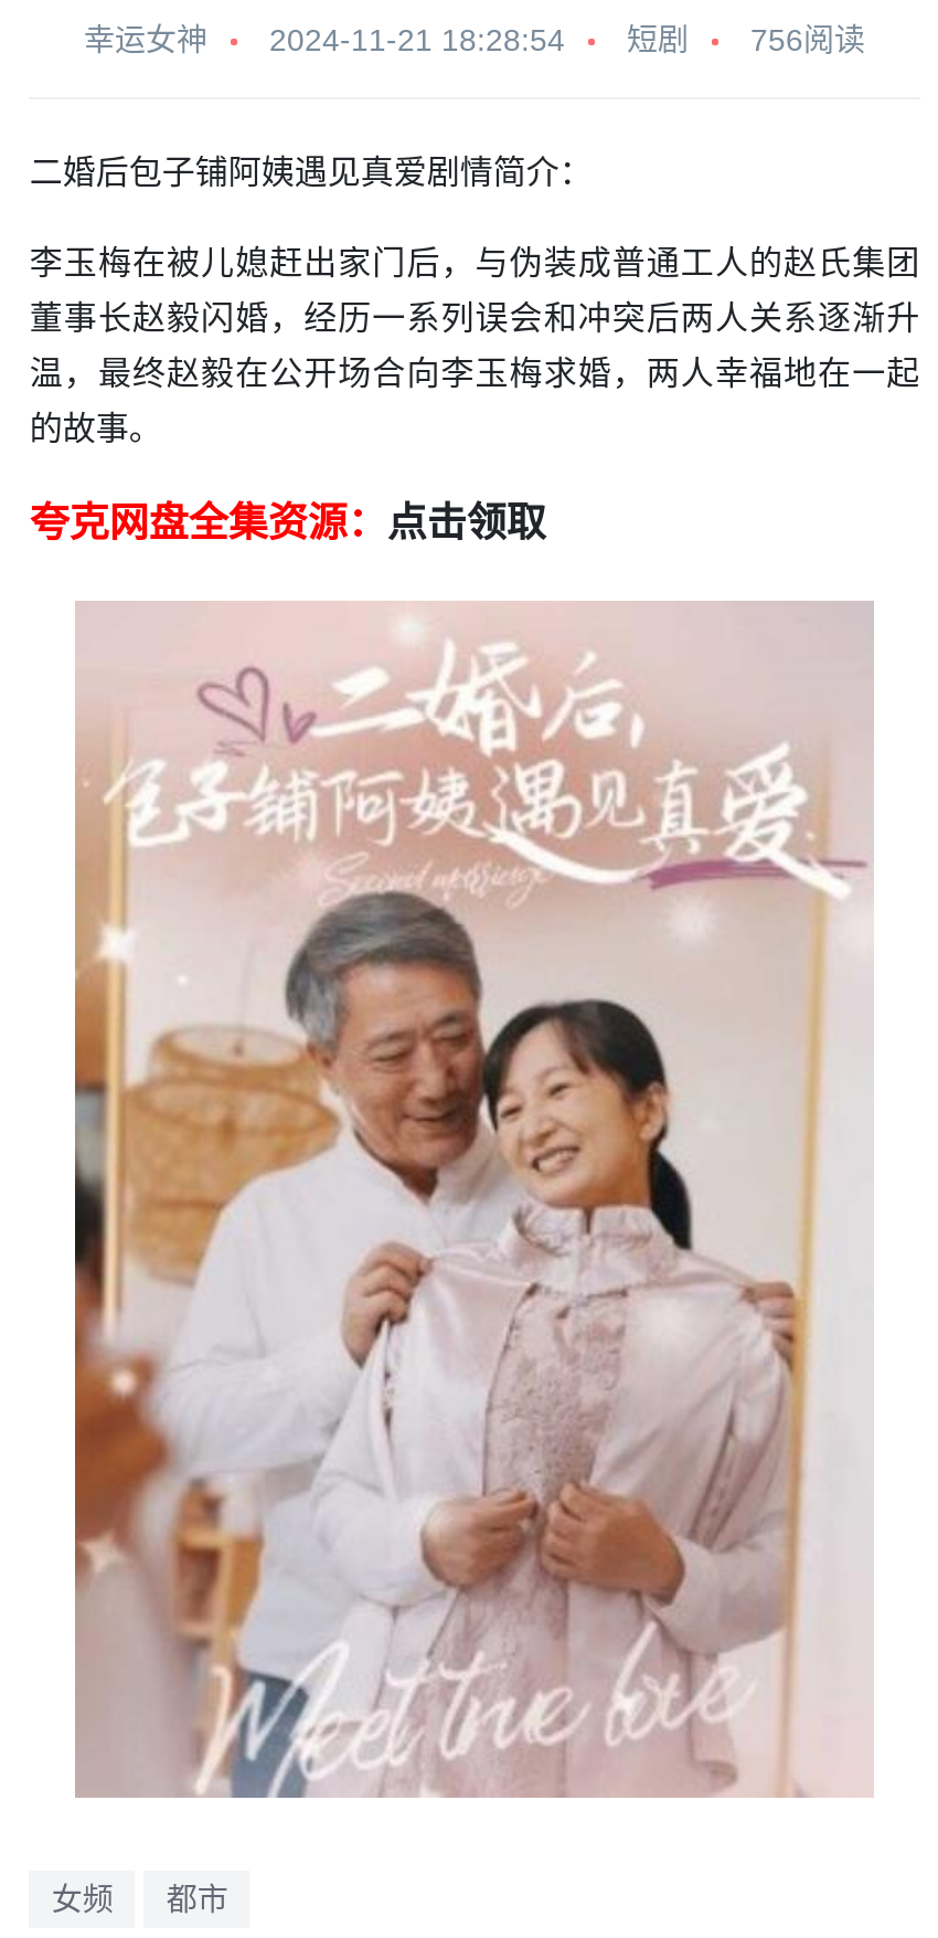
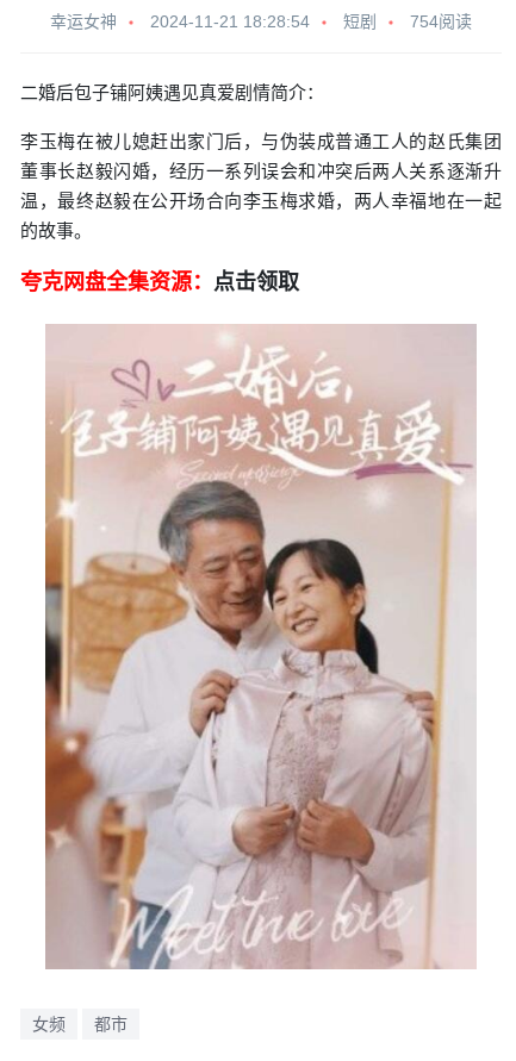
- 幸运女神 2024-11-21 18:28:54 短剧 756阅读
+ 幸运女神 2024-11-21 18:28:54 短剧 754阅读
